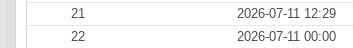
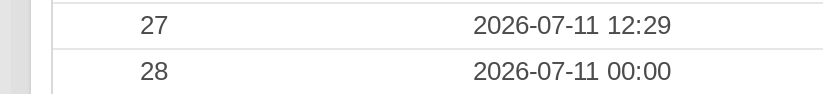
- 21
+ 27

- 22
+ 28
